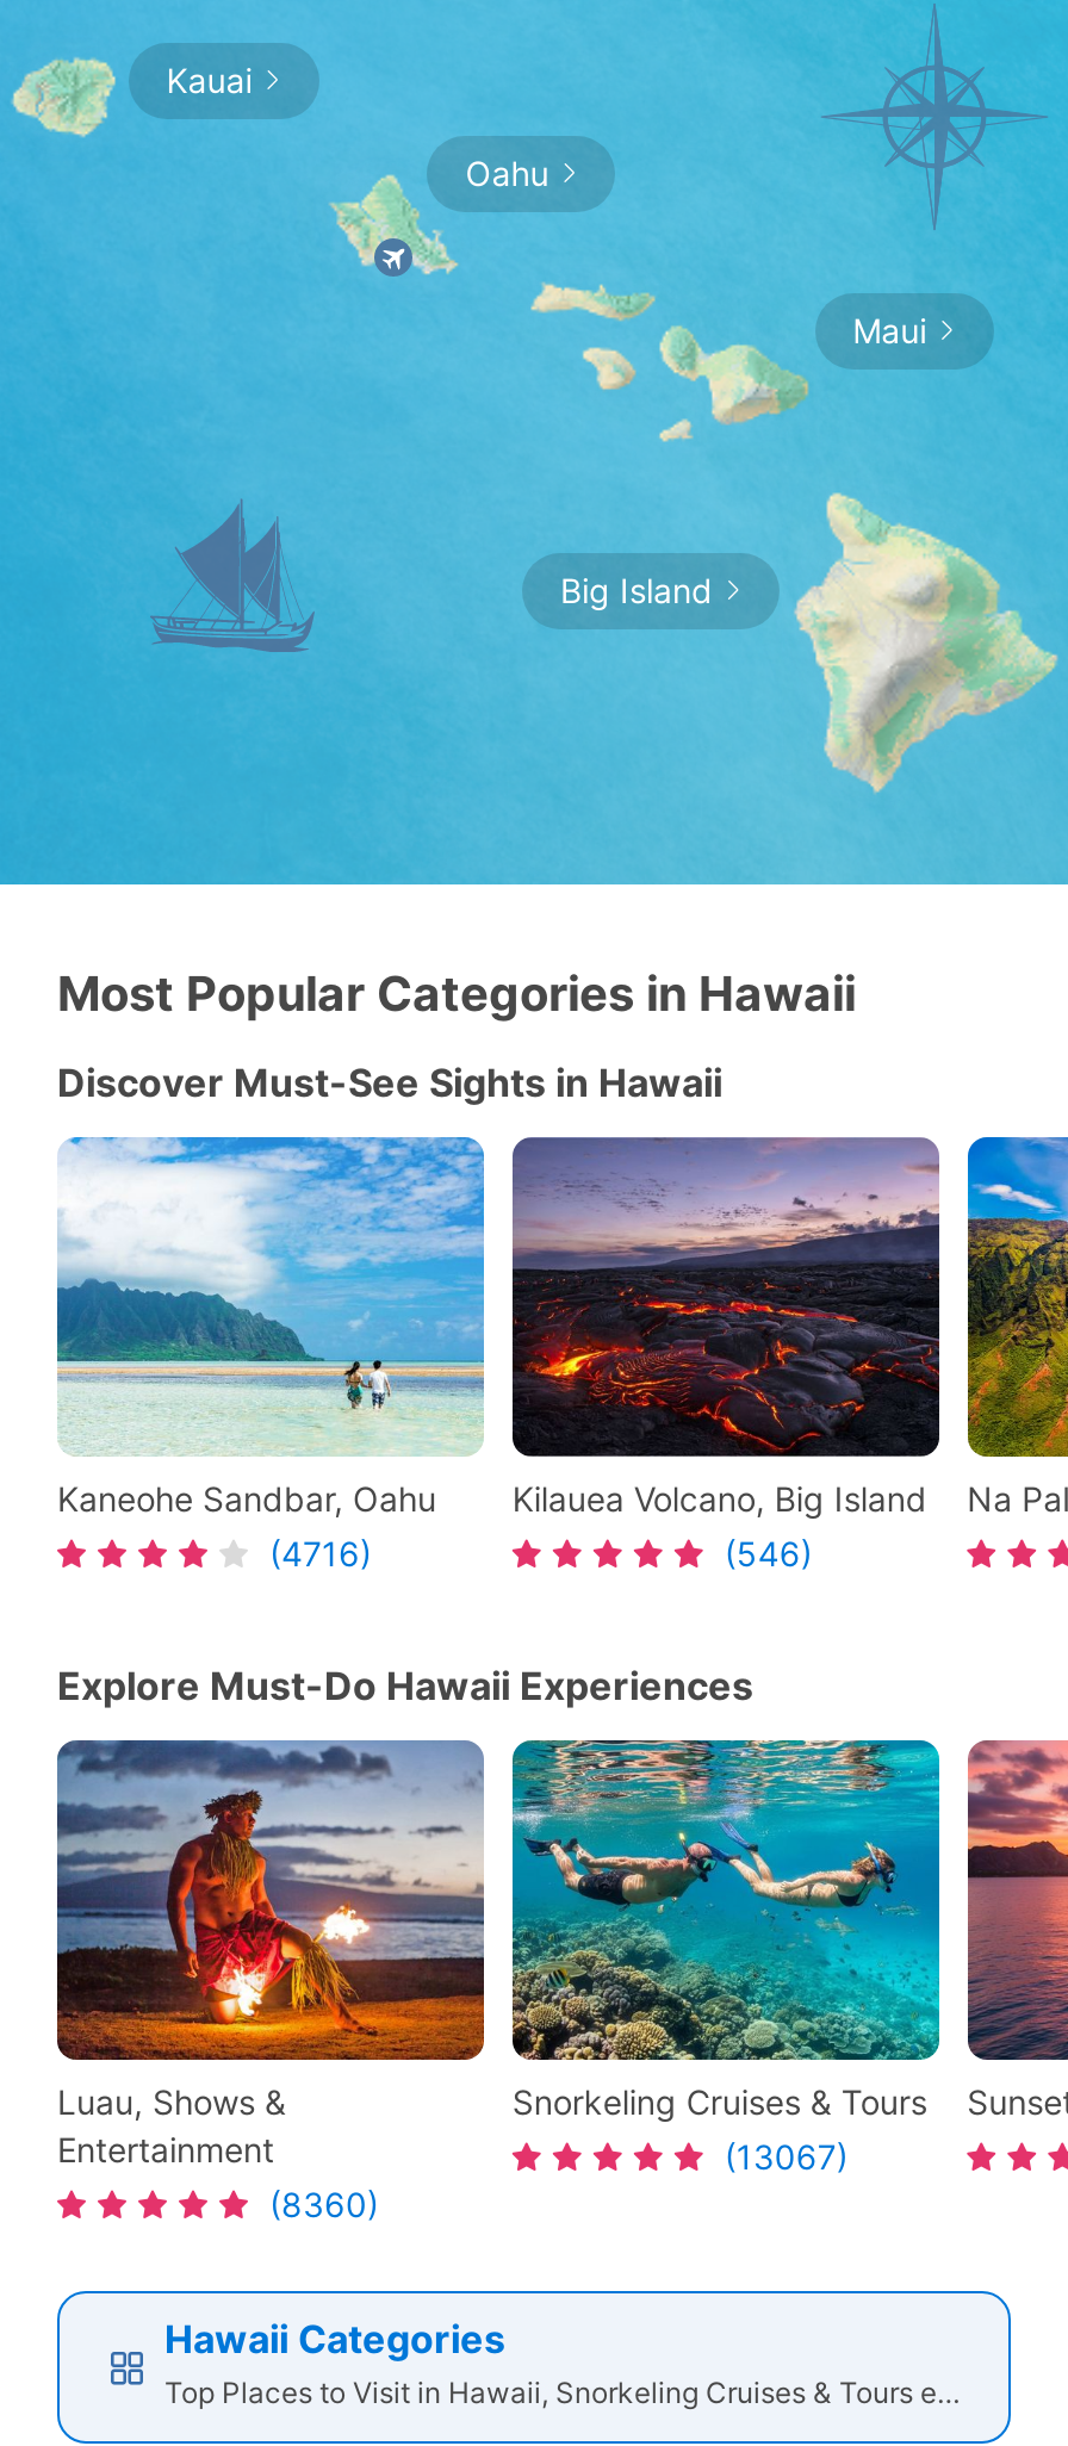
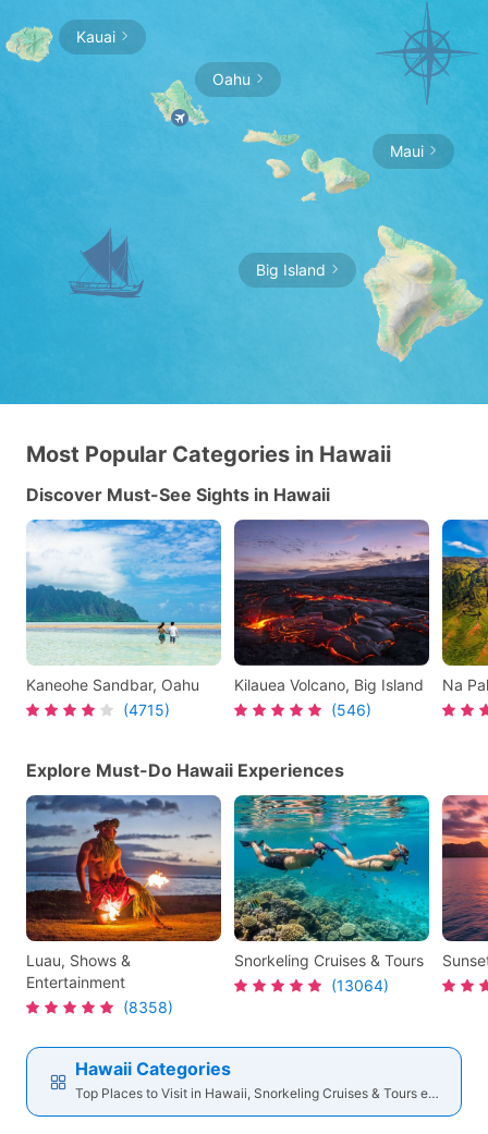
- (4716)
+ (4715)

- (13067)
+ (13064)

- (8360)
+ (8358)
